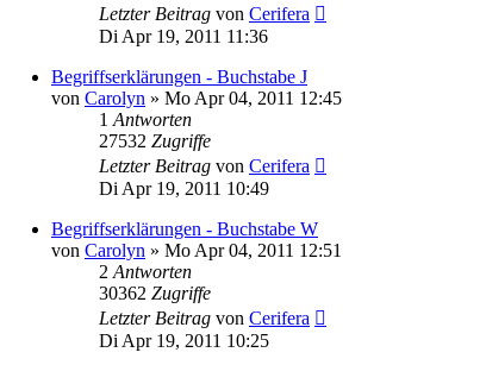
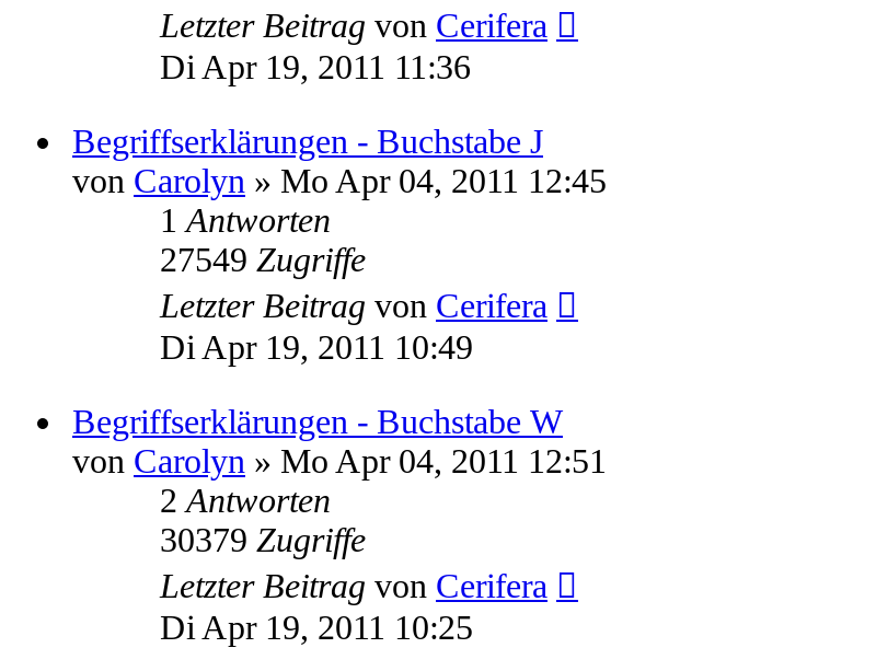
- 27532 Zugriffe
+ 27549 Zugriffe

- 30362 Zugriffe
+ 30379 Zugriffe
